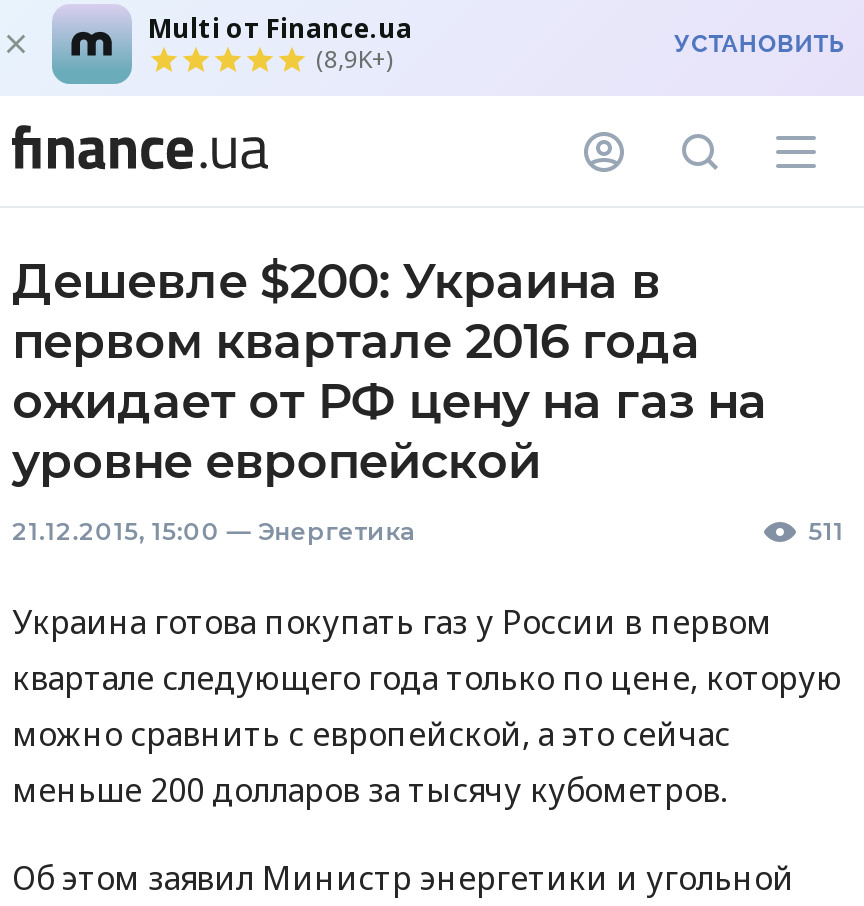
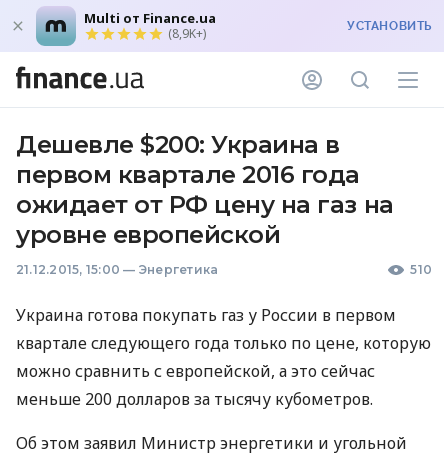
- 511
+ 510
